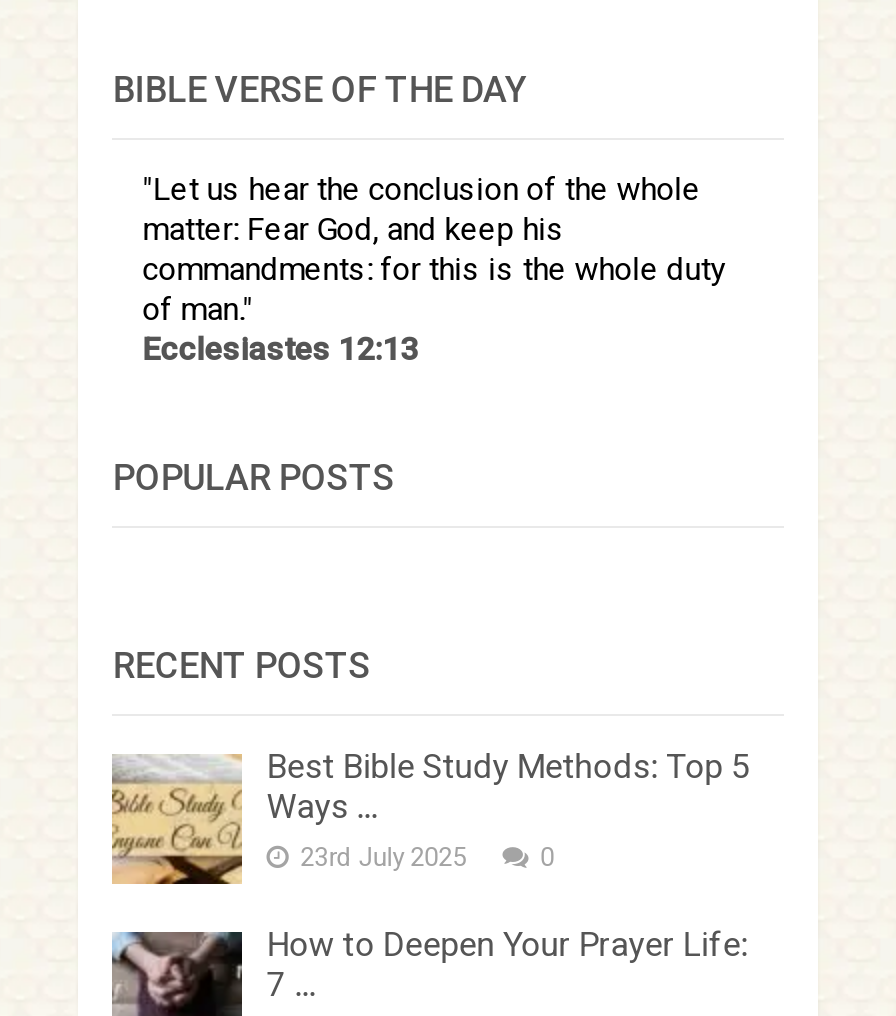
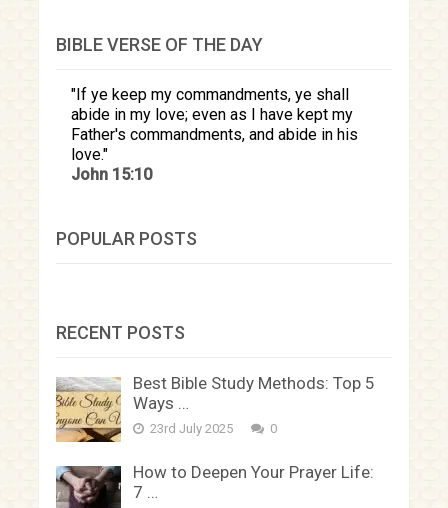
- Let us hear the conclusion of the whole
- matter: Fear God, and keep his
- commandments: for this is the whole duty
- of man.
- Ecclesiastes 12:13
+ If ye keep my commandments, ye shall
+ abide in my love; even as I have kept my
+ Father's commandments, and abide in his
+ love.
+ John 15:10
